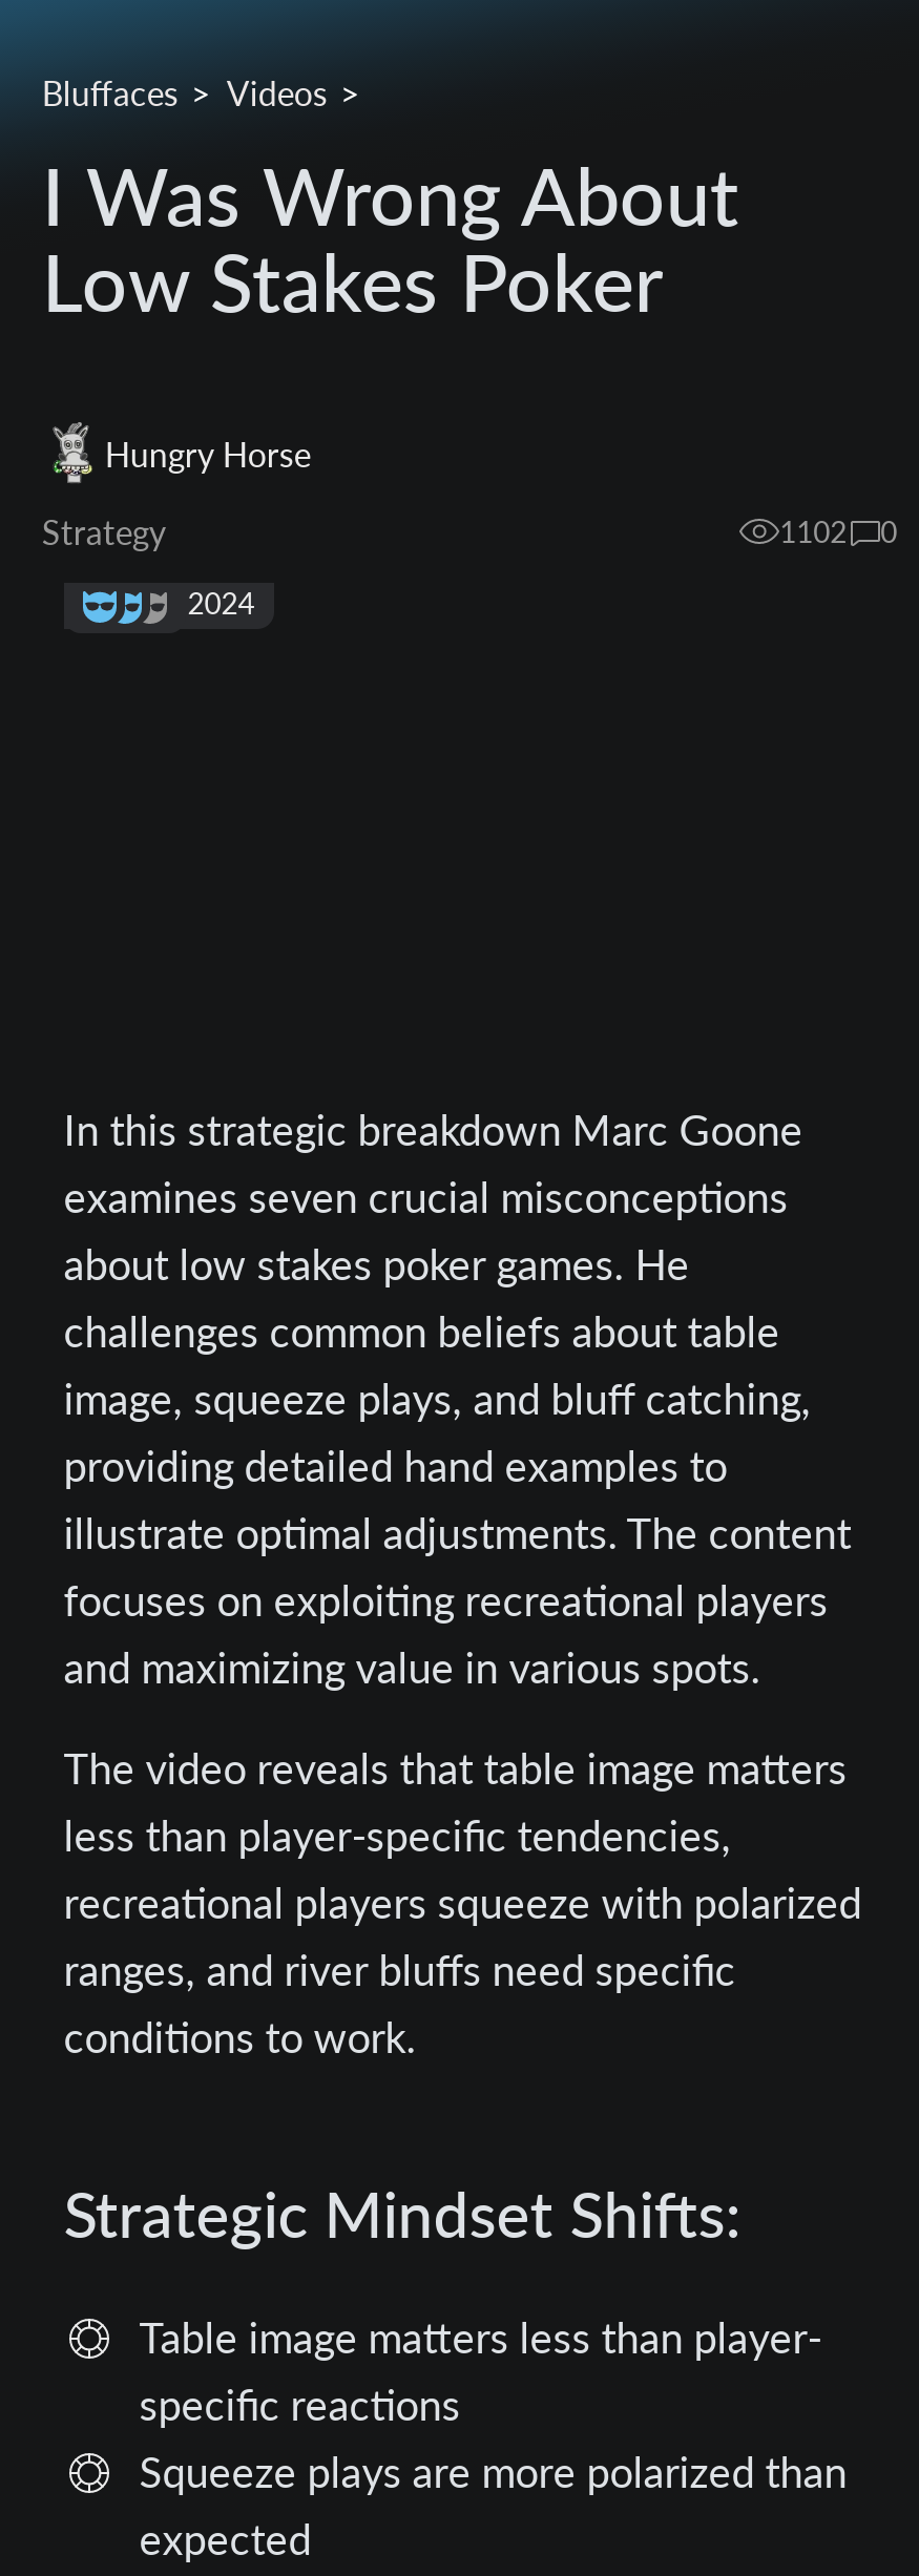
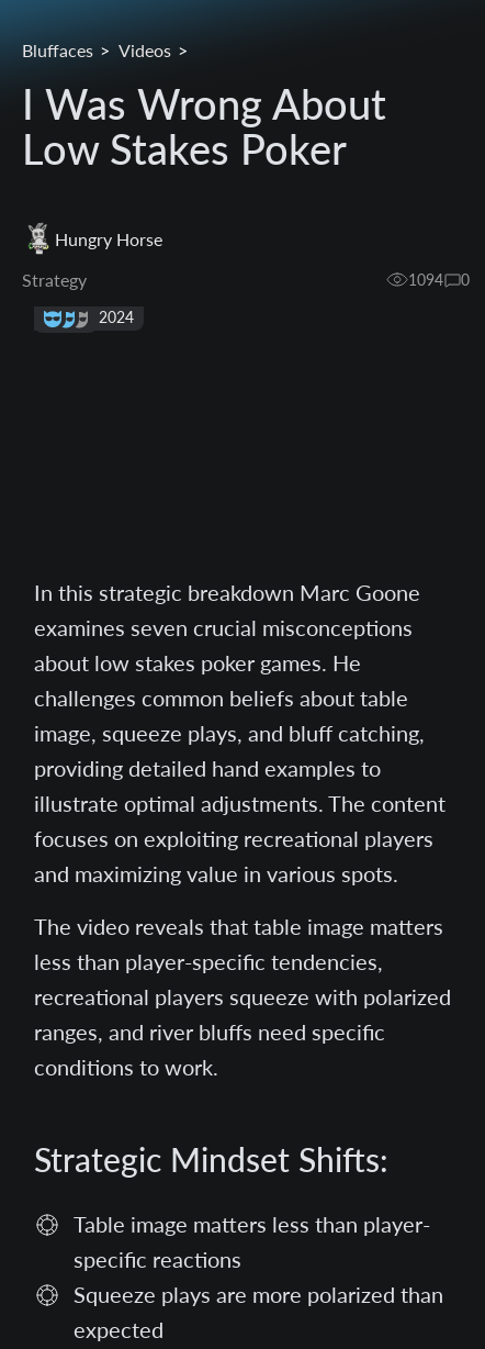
- 1102 0
+ 1094 0
